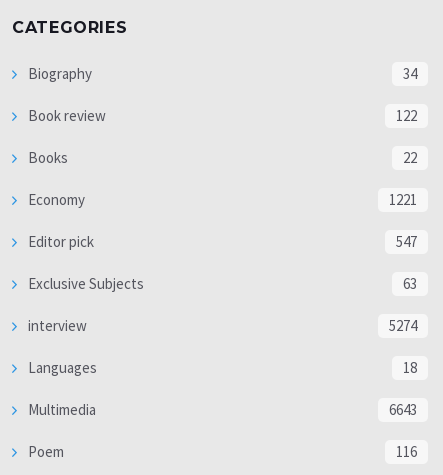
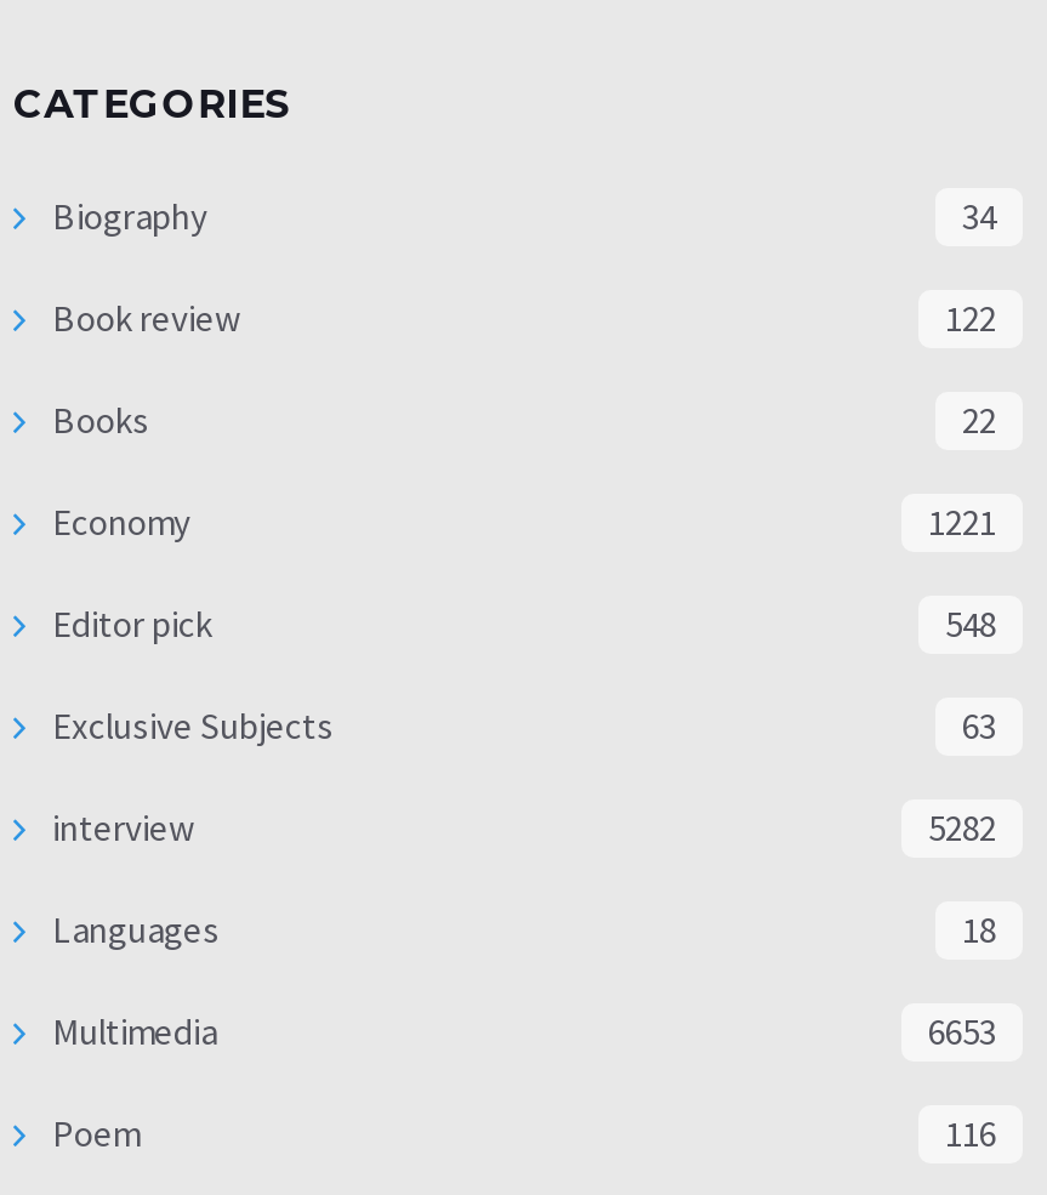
- 547
+ 548

- 5274
+ 5282

- 6643
+ 6653
